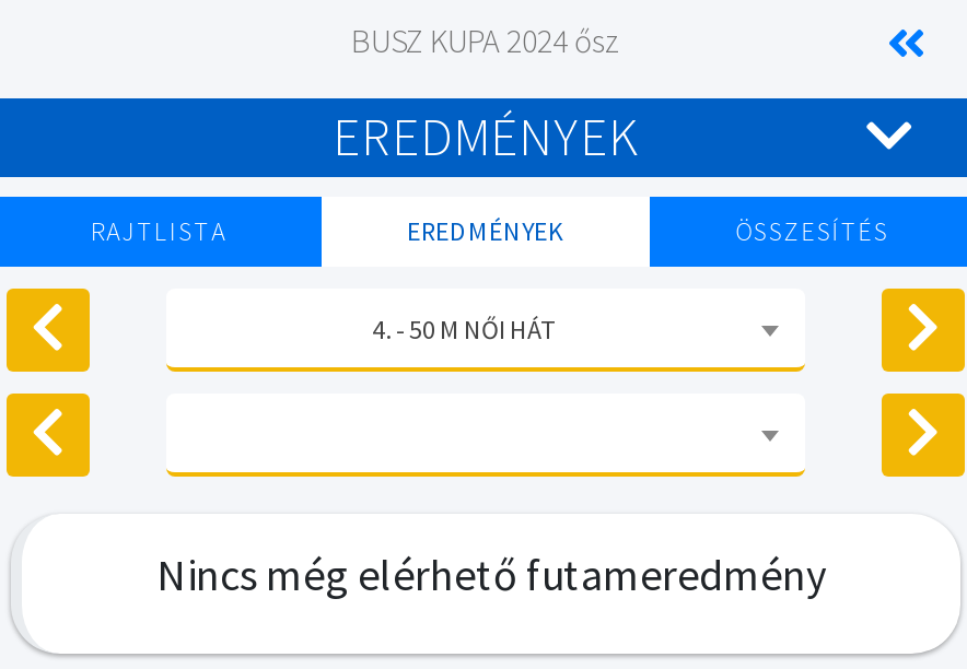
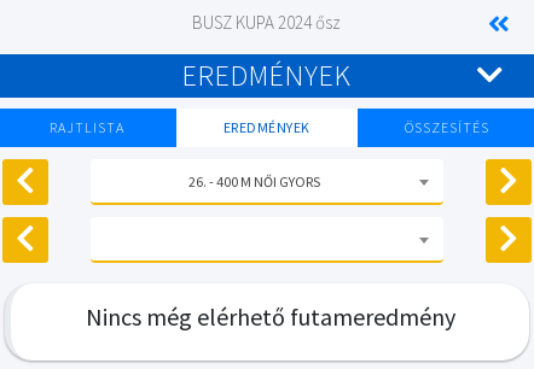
- 4. - 50 M NŐI HÁT
+ 26. - 400 M NŐI GYORS
